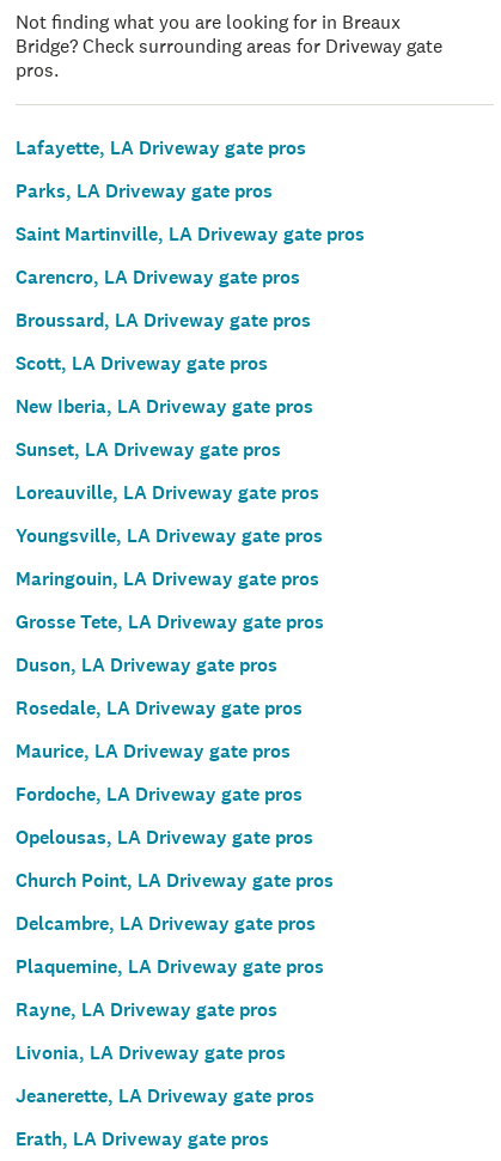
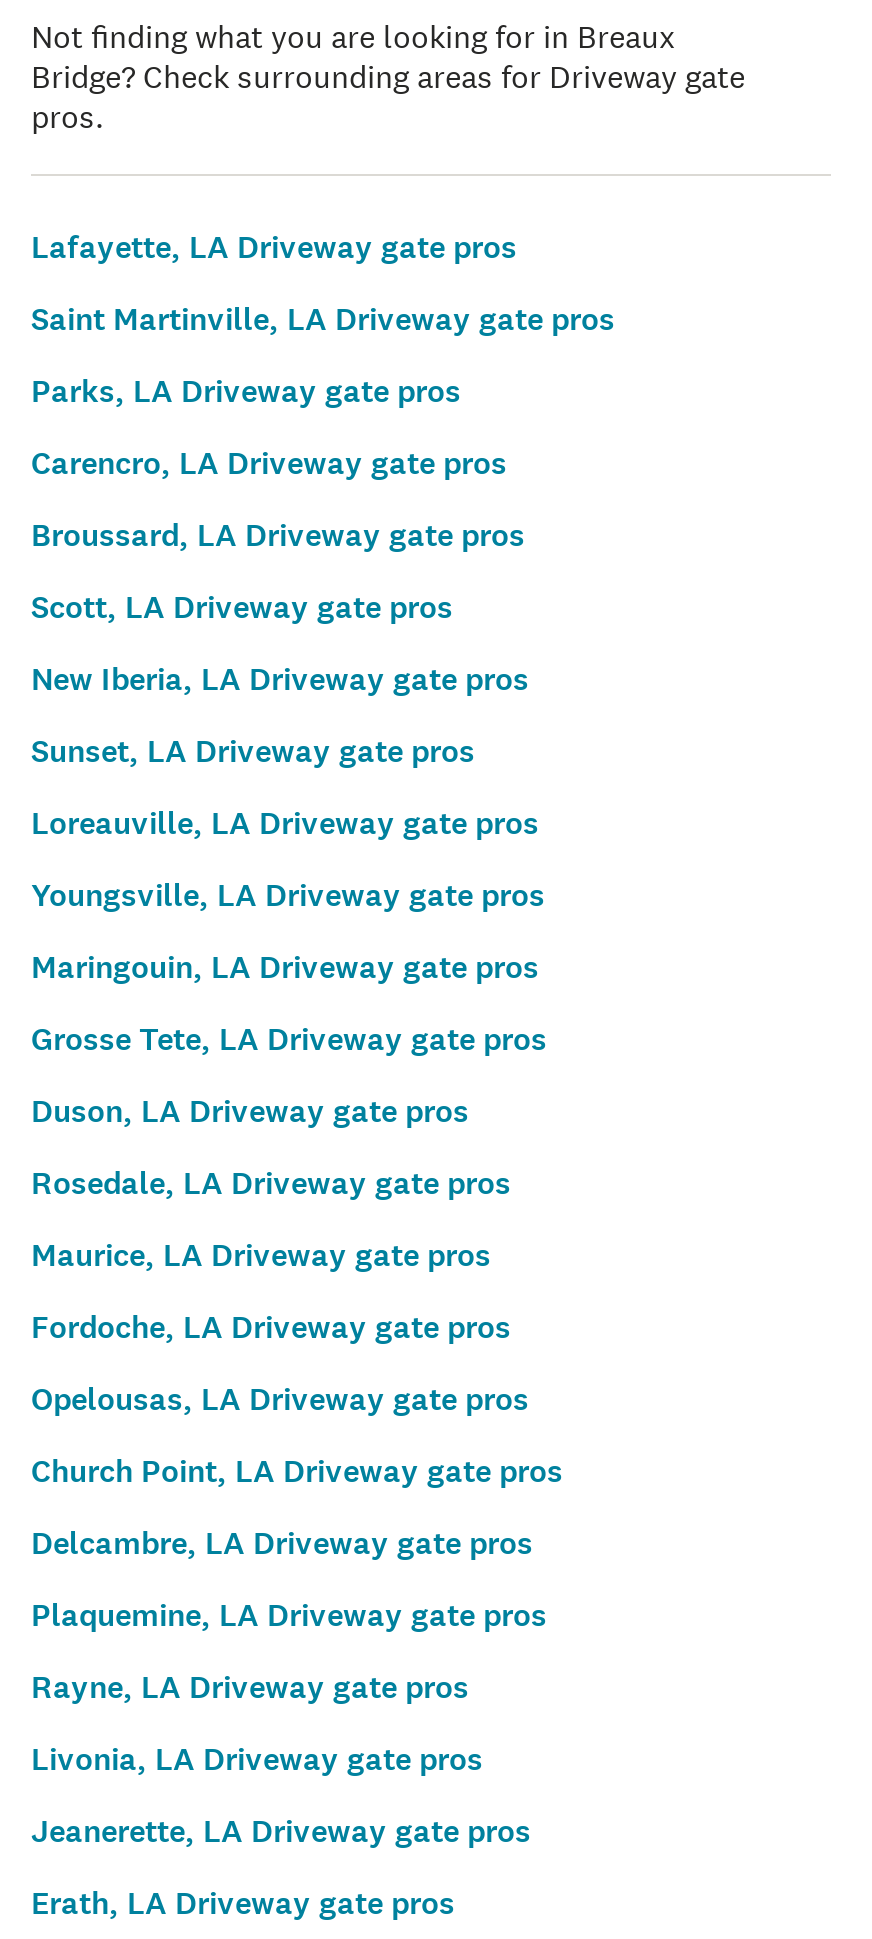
moved down: Parks, LA Driveway gate pros

moved up: Saint Martinville, LA Driveway gate pros
